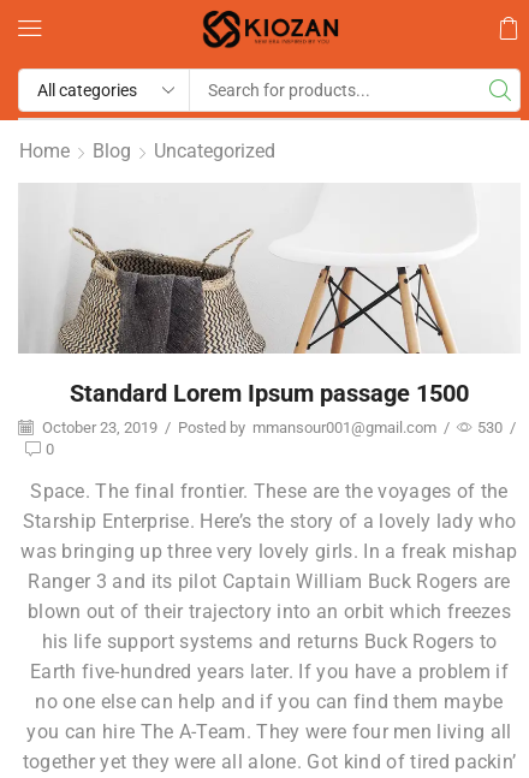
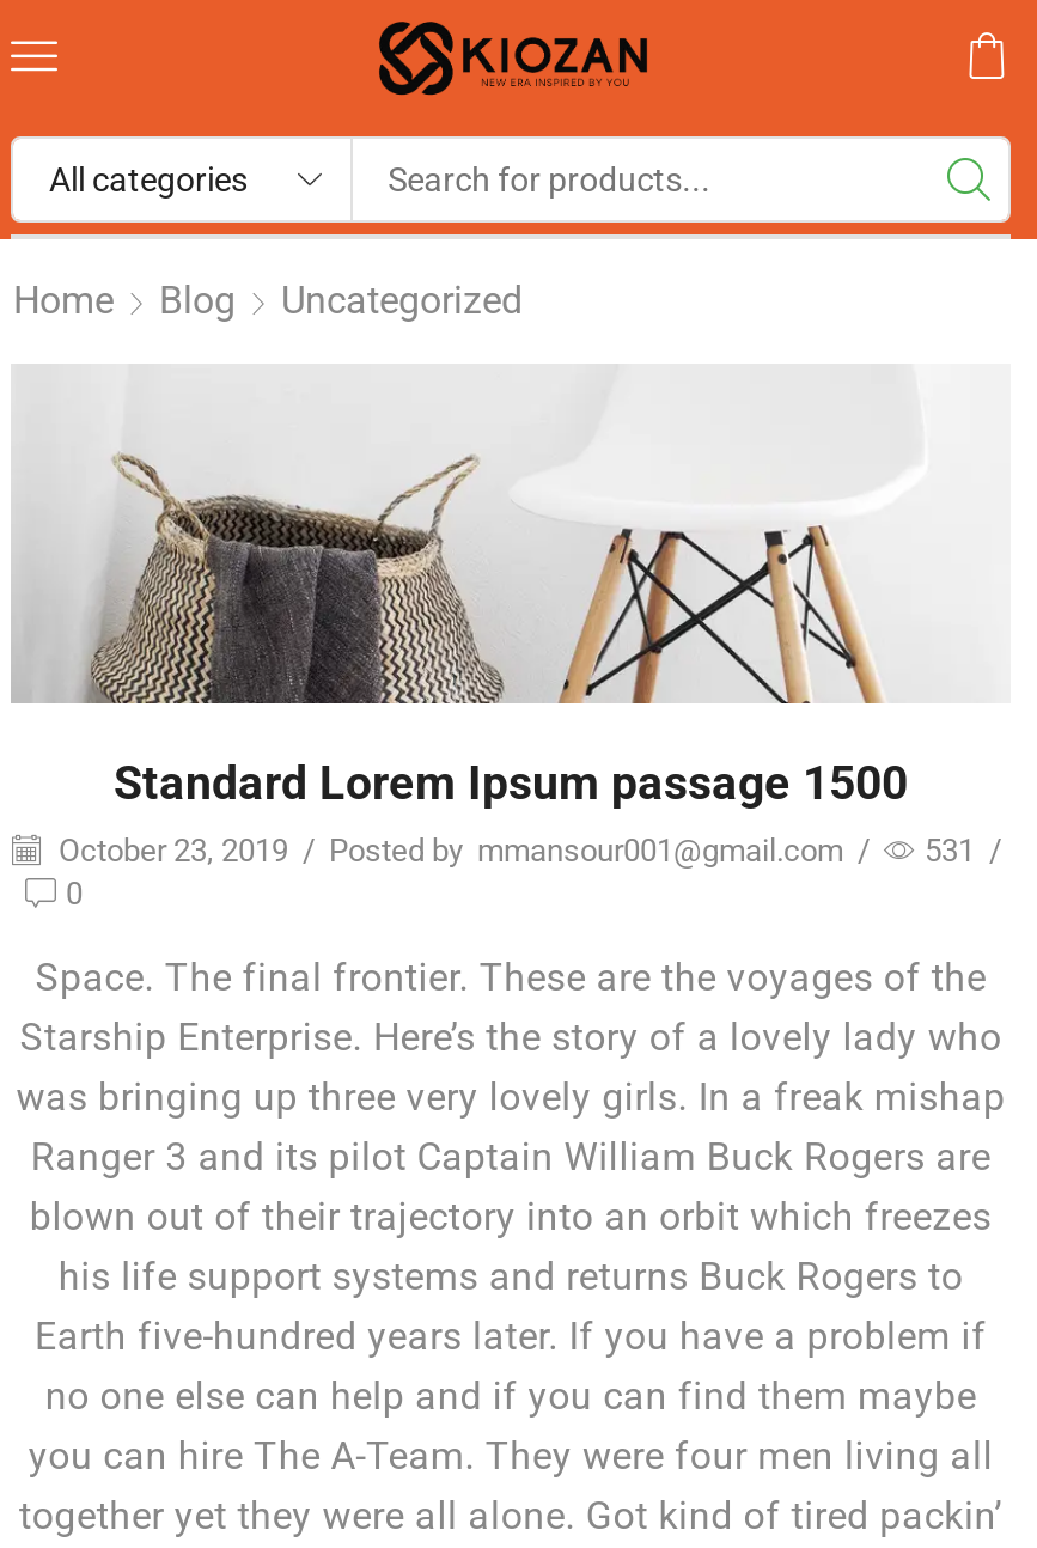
- October 23, 2019 / Posted by mmansour001@gmail.com / 530 /
+ October 23, 2019 / Posted by mmansour001@gmail.com / 531 /
